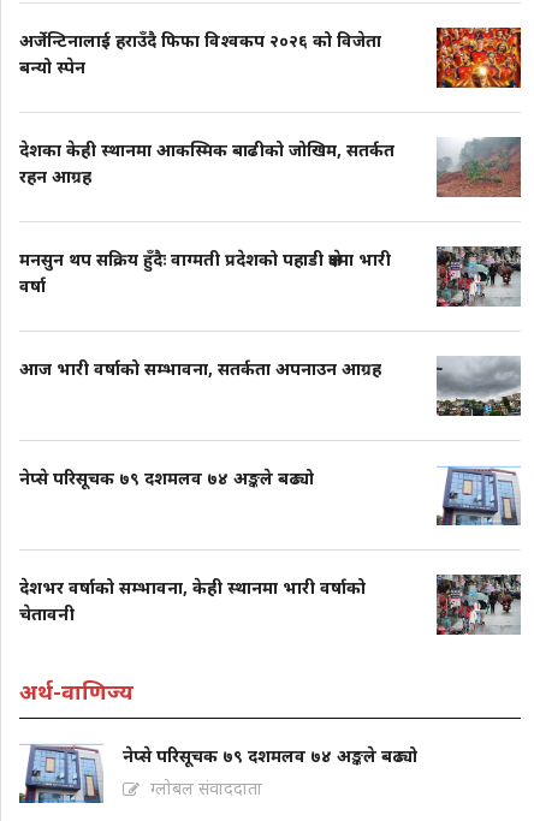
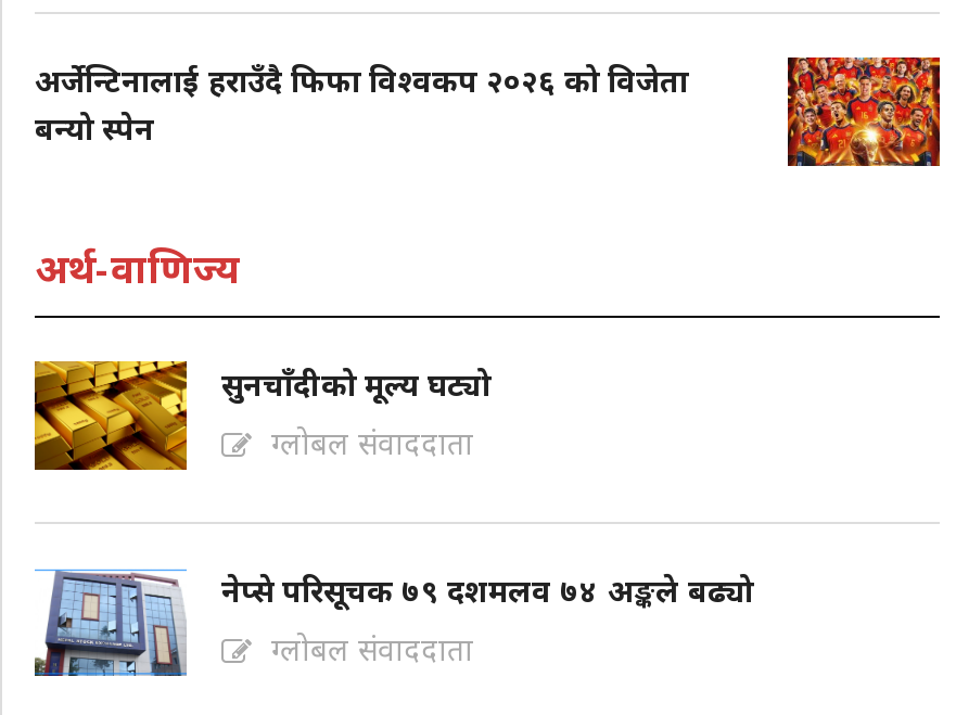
- [image]
- देशका केही स्थानमा आकस्मिक बाढीको जोखिम, सतर्कत
- रहन आग्रह

- [image]
- मनसुन थप सक्रिय हुँदैः वाग्मती प्रदेशको पहाडी क्षेत्रमा भारी
- वर्षा

- आज भारी वर्षाको सम्भावना, सतर्कता अपनाउन आग्रह

- [image]

- नेप्से परिसूचक ७९ दशमलव ७४ अङ्कले बढ्यो

- [image]

- देशभर वर्षाको सम्भावना, केही स्थानमा भारी वर्षाको
- चेतावनी

- [image]

moved up: अर्थ-वाणिज्य

+ [image]
+ सुनचाँदीको मूल्य घट्यो
+ ग्लोबल संवाददाता
